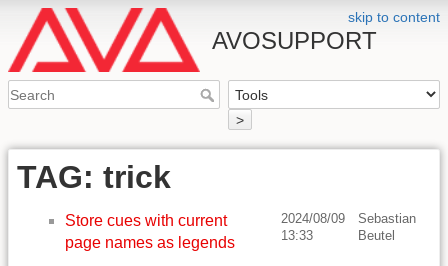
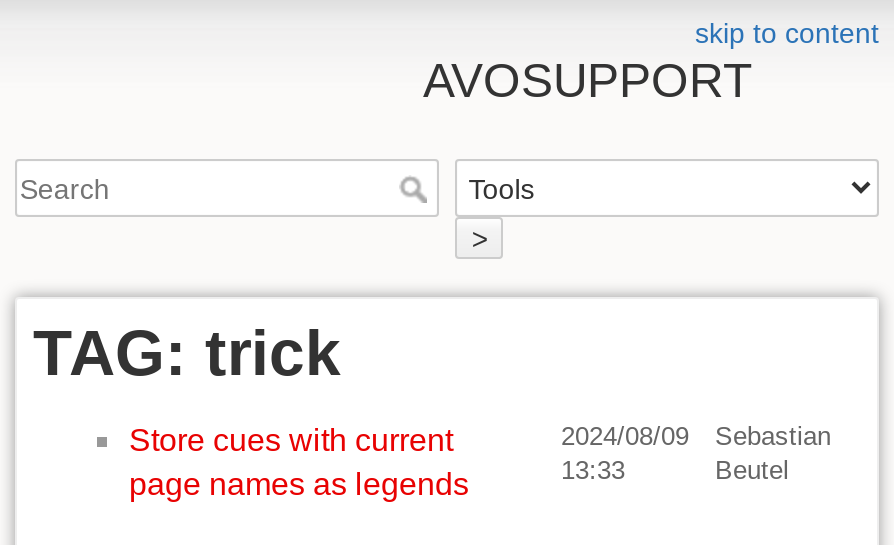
- [image]
